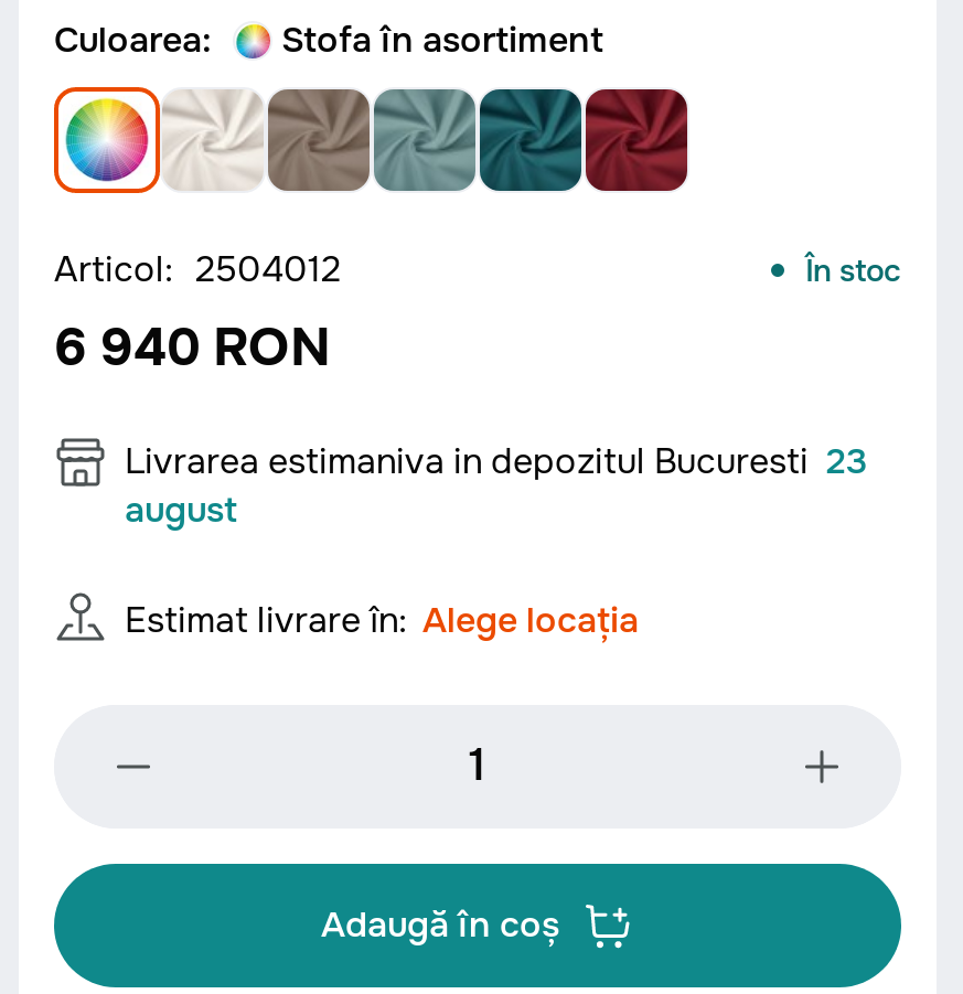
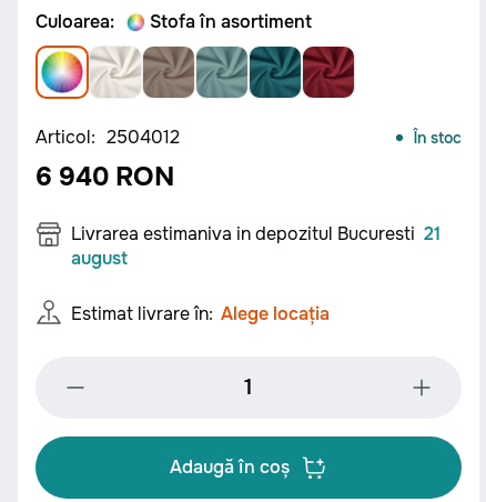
- Livrarea estimaniva in depozitul Bucuresti 23
+ Livrarea estimaniva in depozitul Bucuresti 21
